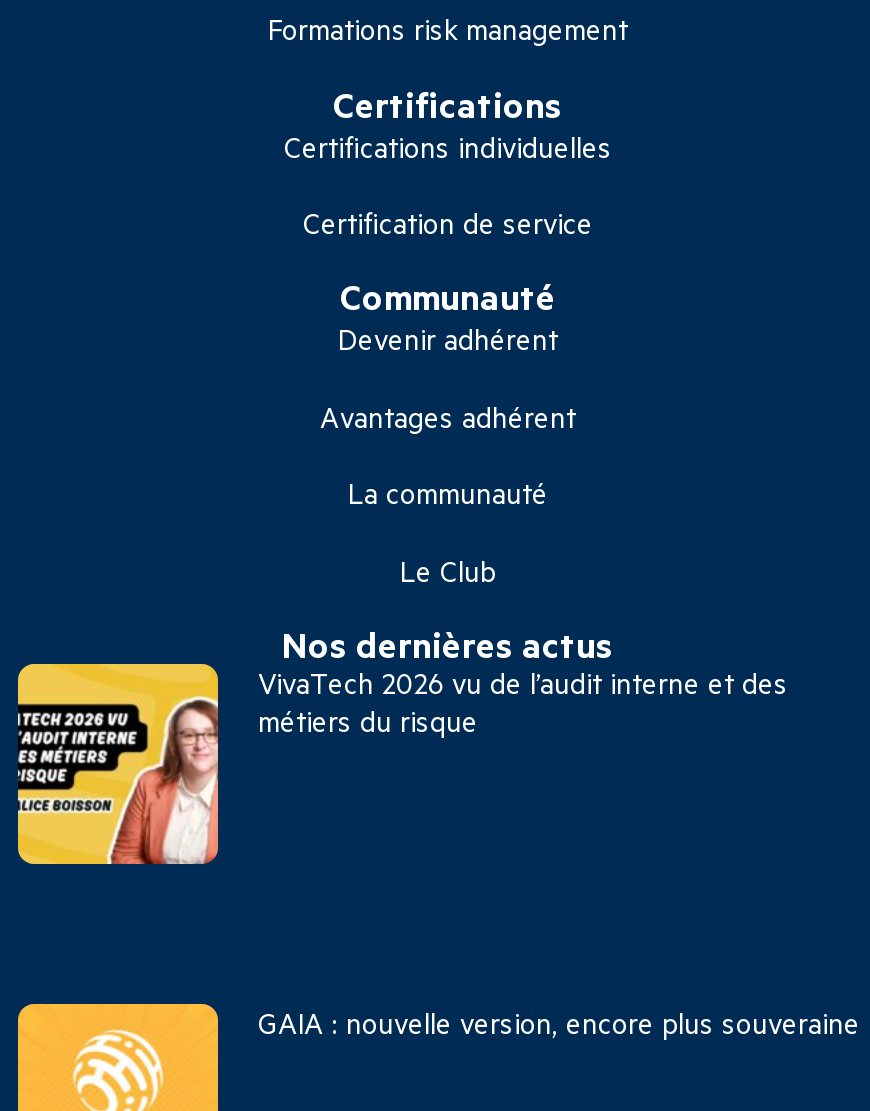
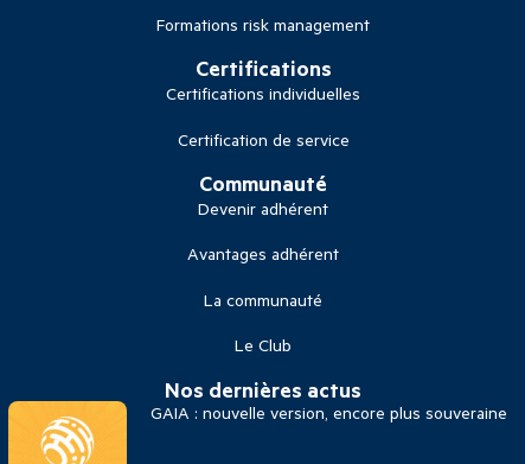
- [image]
- VivaTech 2026 vu de l’audit interne et des
- métiers du risque
